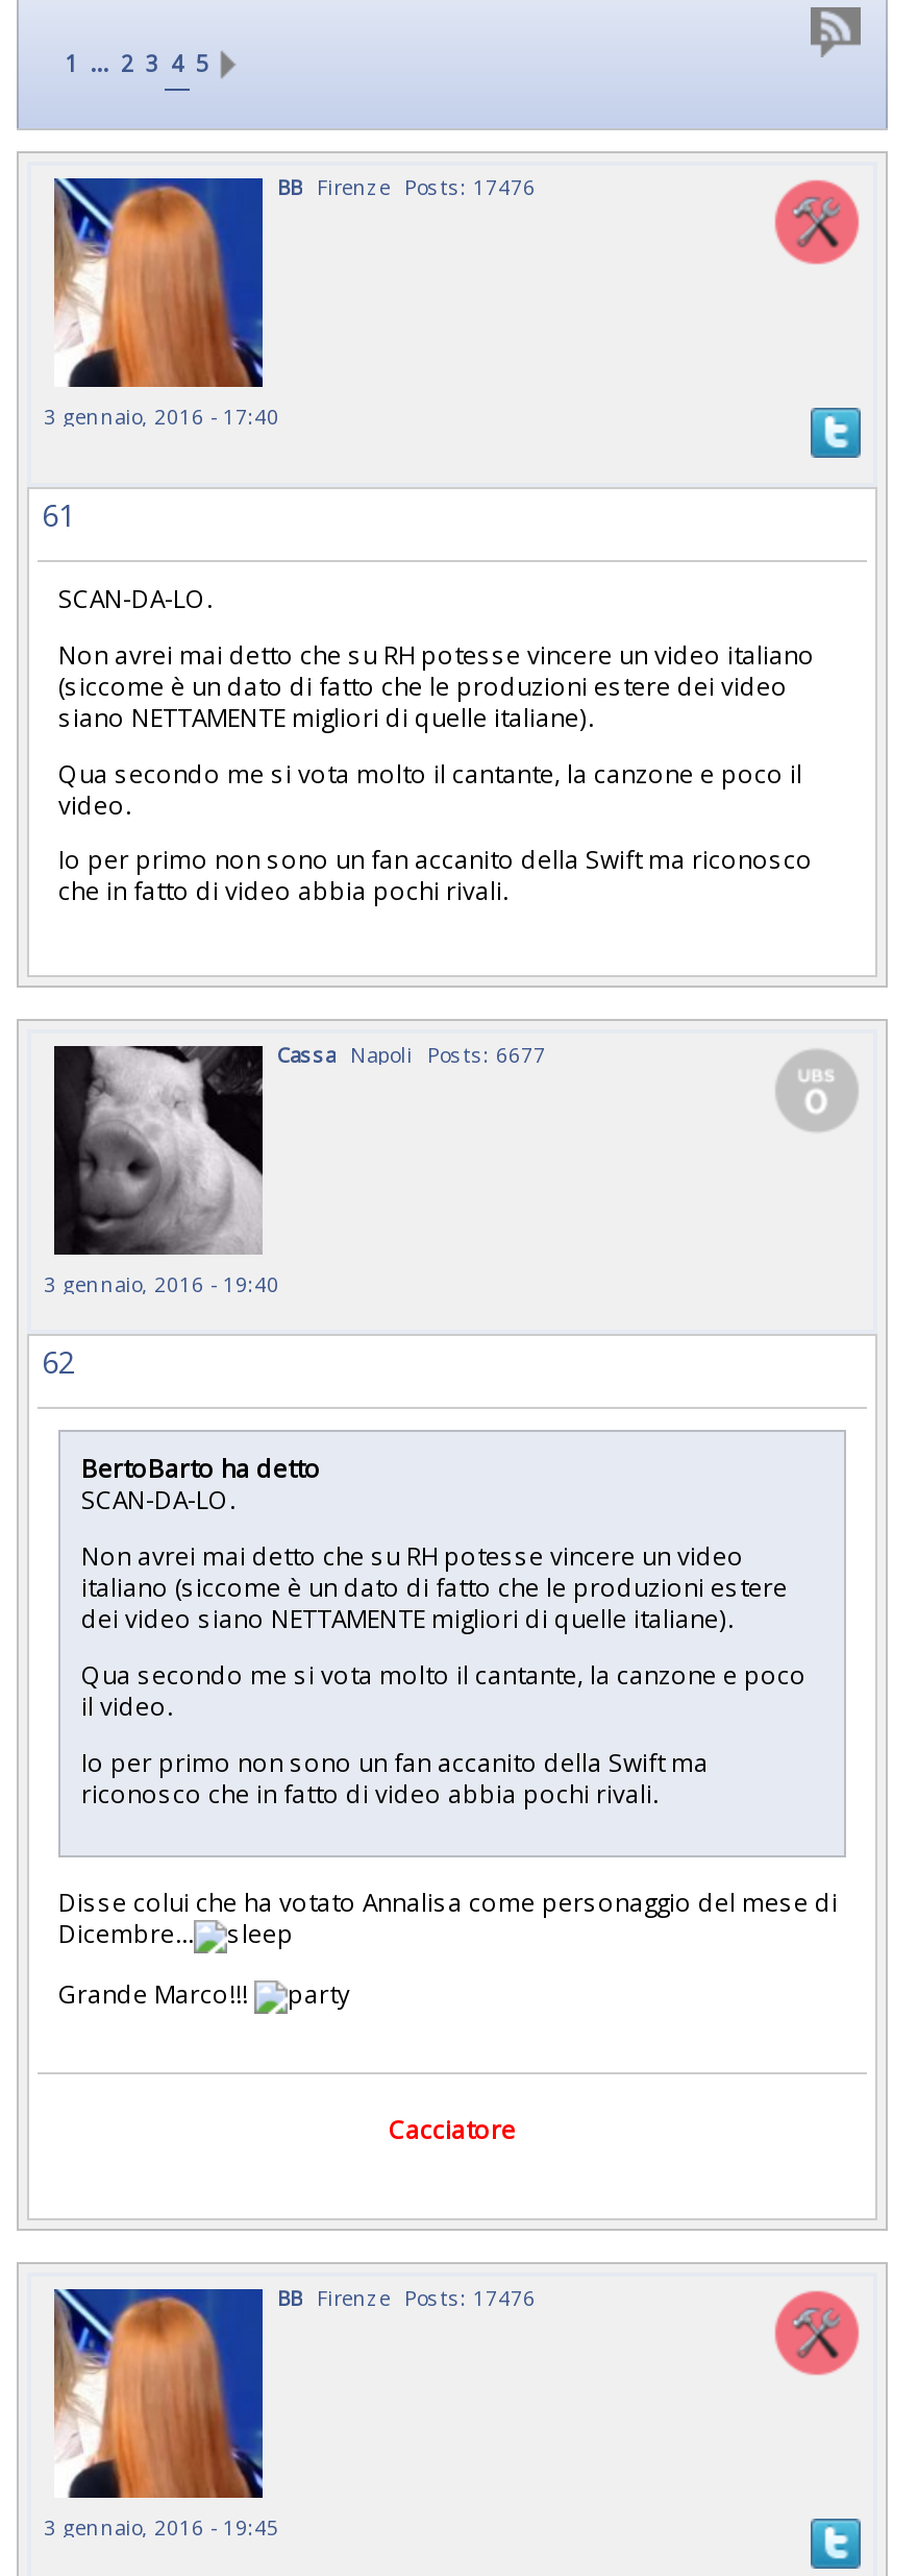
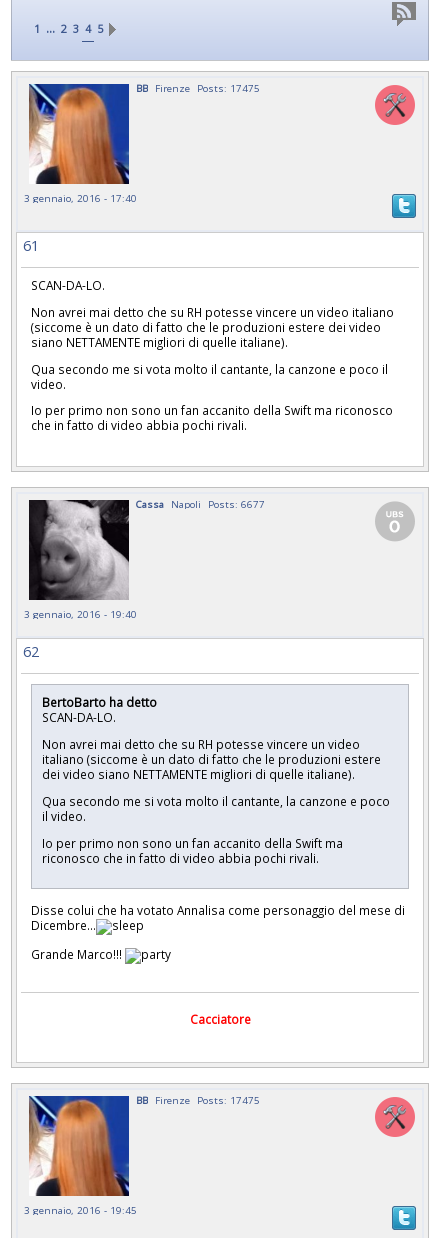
- BB Firenze Posts: 17476
+ BB Firenze Posts: 17475

- BB Firenze Posts: 17476
+ BB Firenze Posts: 17475
